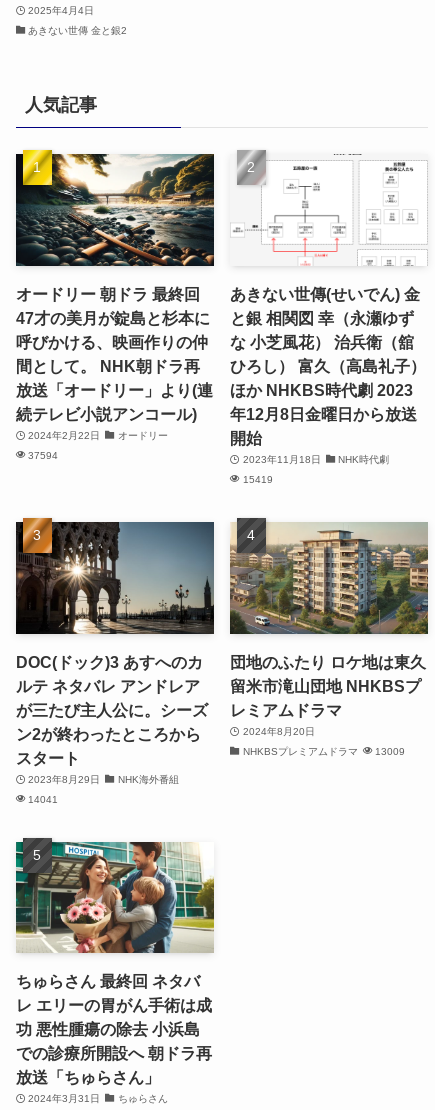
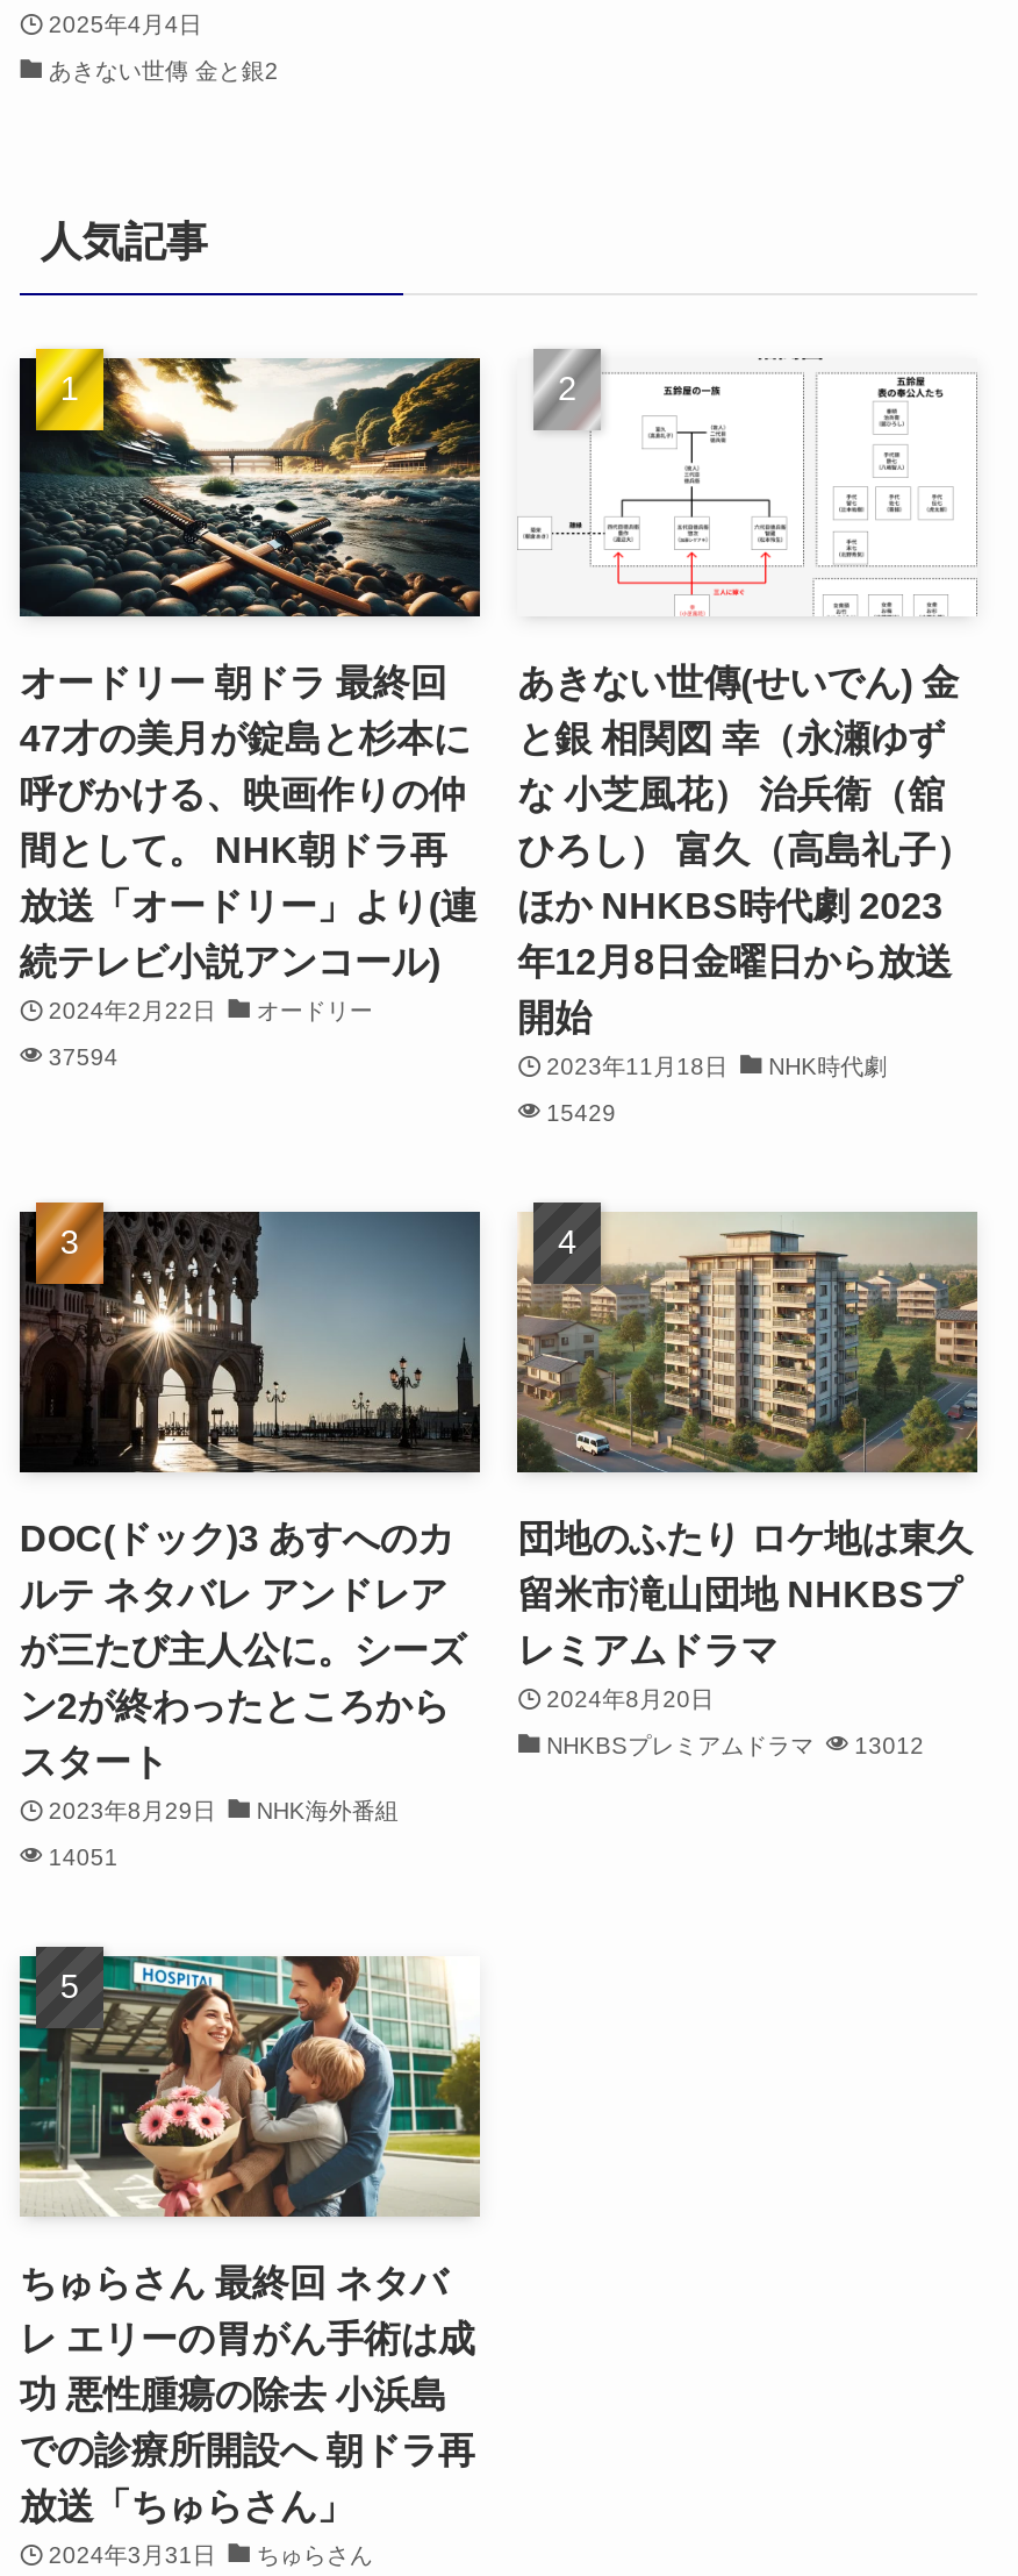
- 15419
+ 15429

- NHKBSプレミアムドラマ 13009
+ NHKBSプレミアムドラマ 13012

- 14041
+ 14051
